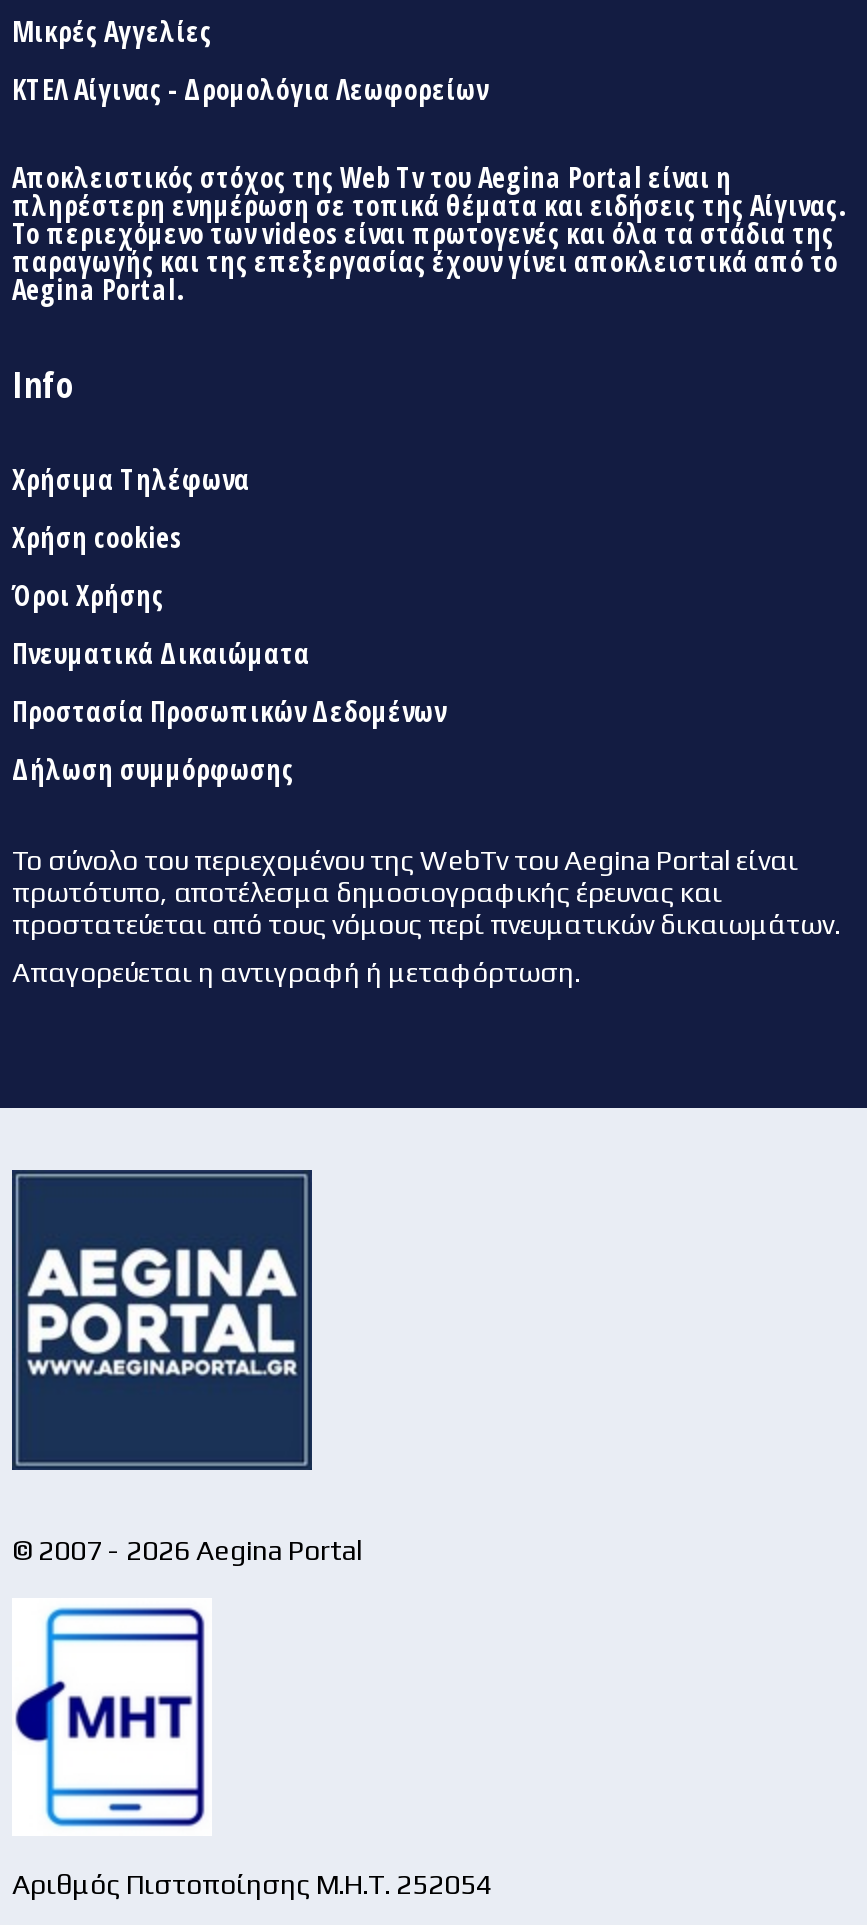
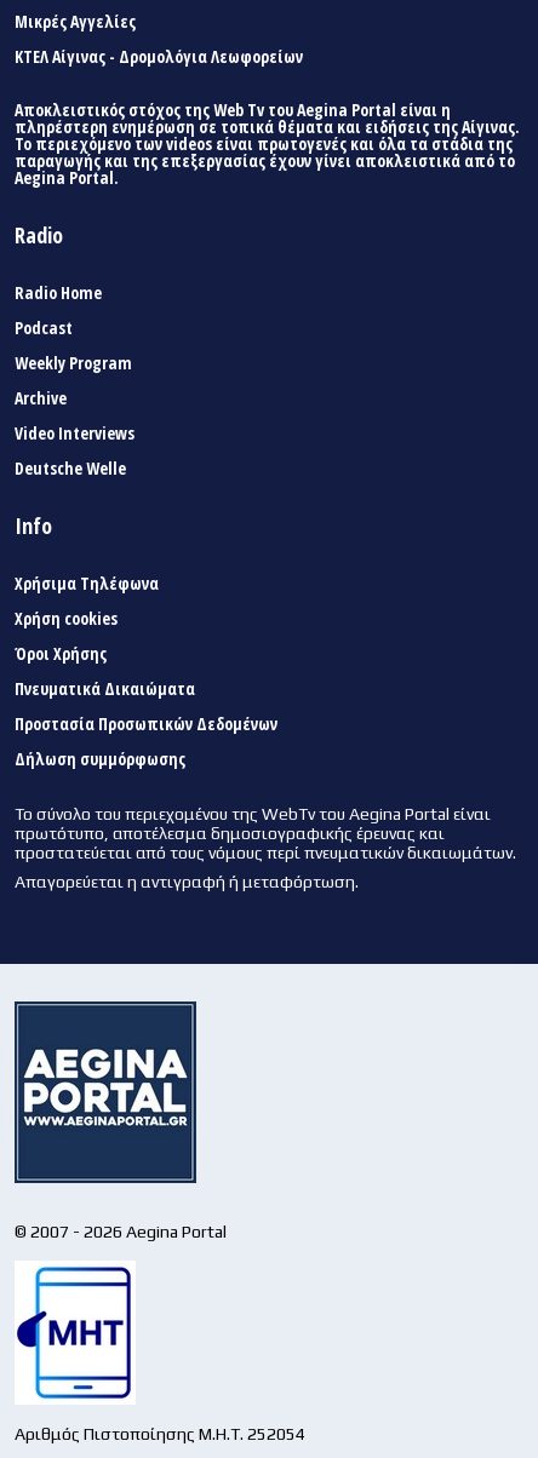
+ Radio
+ Radio Home
+ Podcast
+ Weekly Program
+ Archive
+ Video Interviews
+ Deutsche Welle
